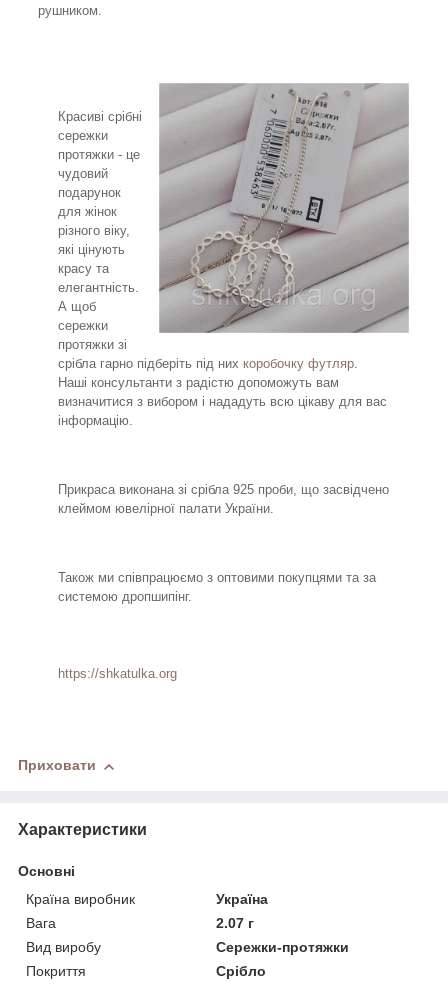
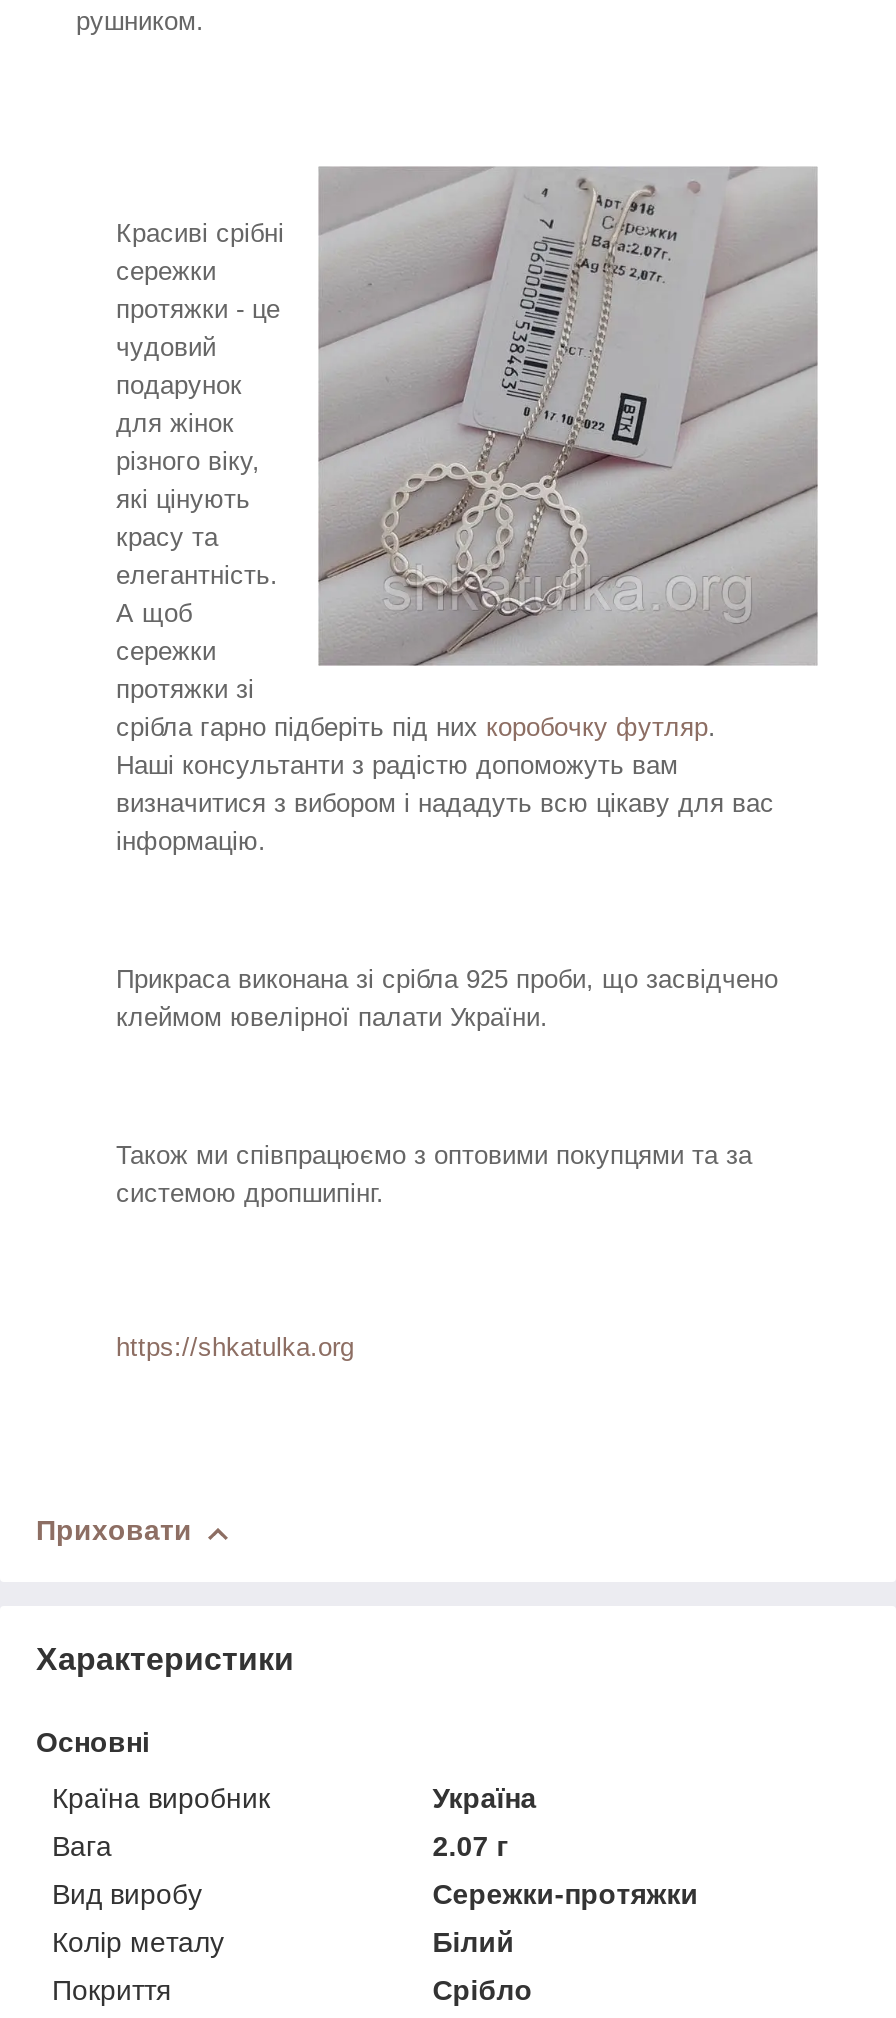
+ Колір металу
+ Білий
